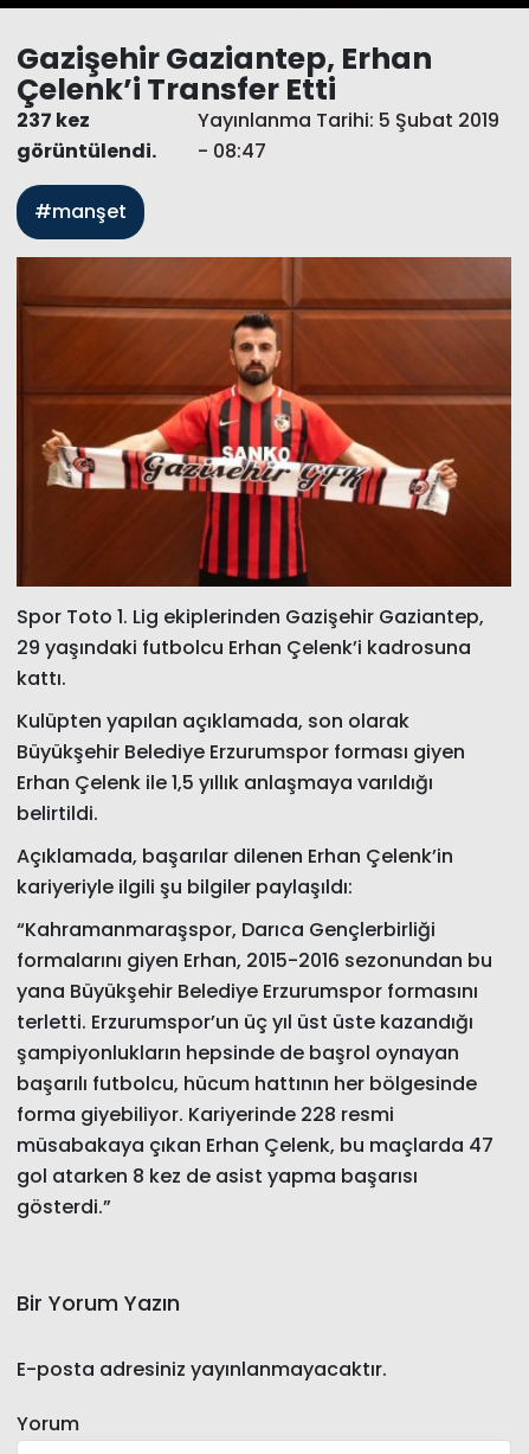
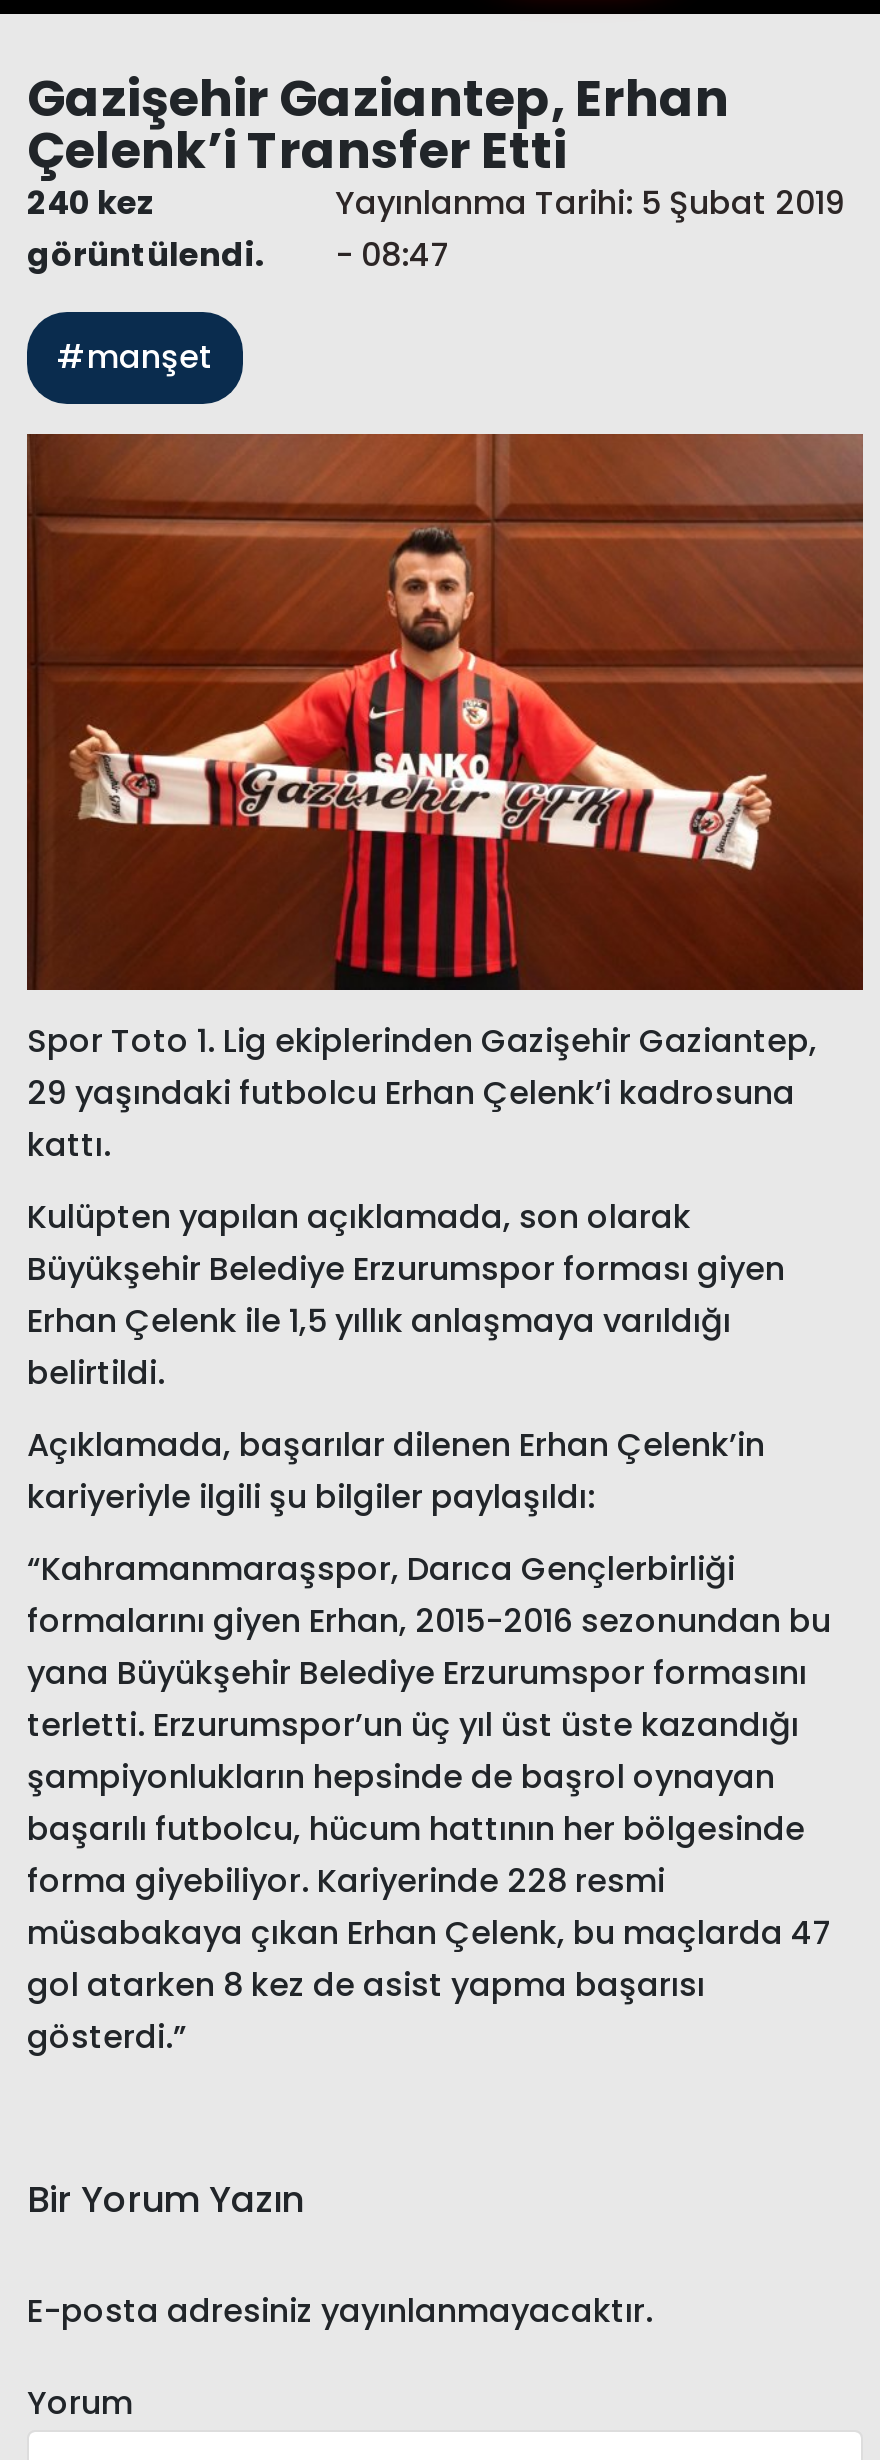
- 237 kez
+ 240 kez
